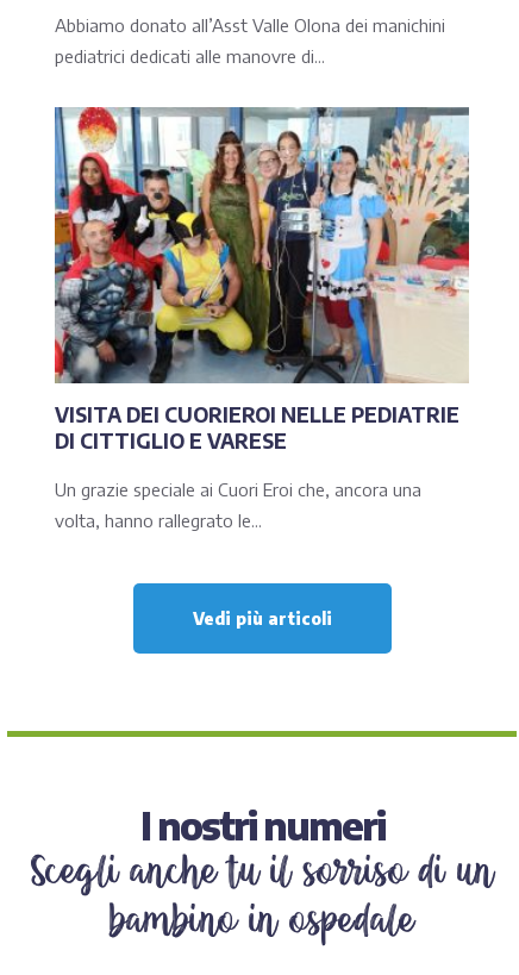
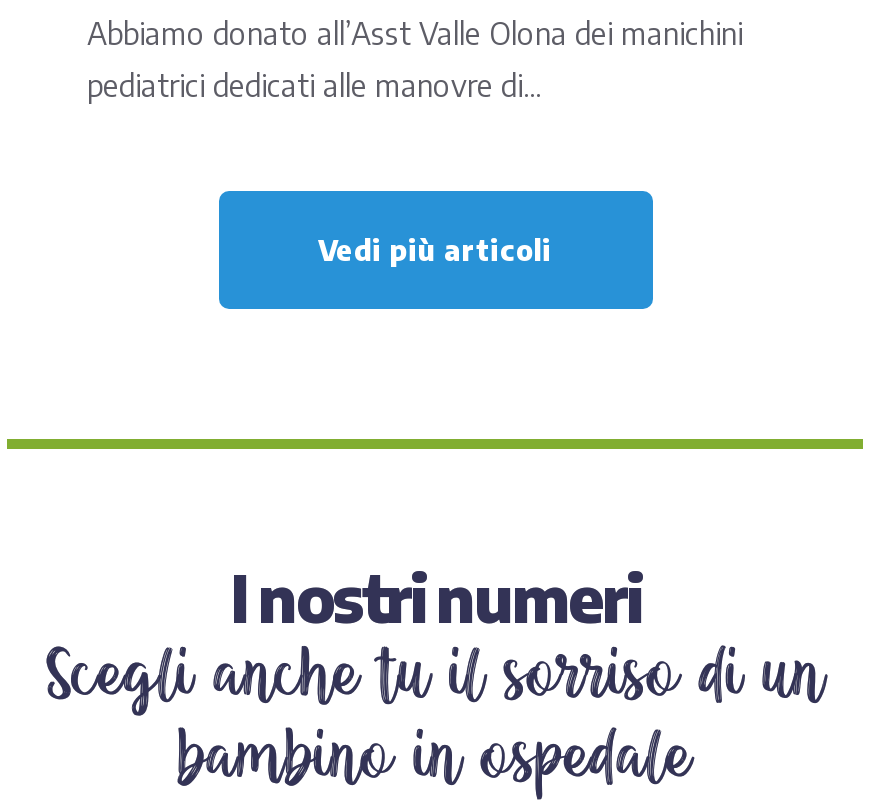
- [image]
- VISITA DEI CUORIEROI NELLE PEDIATRIE
- DI CITTIGLIO E VARESE
- Un grazie speciale ai Cuori Eroi che, ancora una
- volta, hanno rallegrato le...
